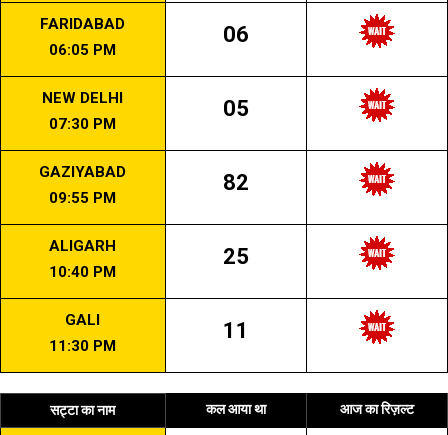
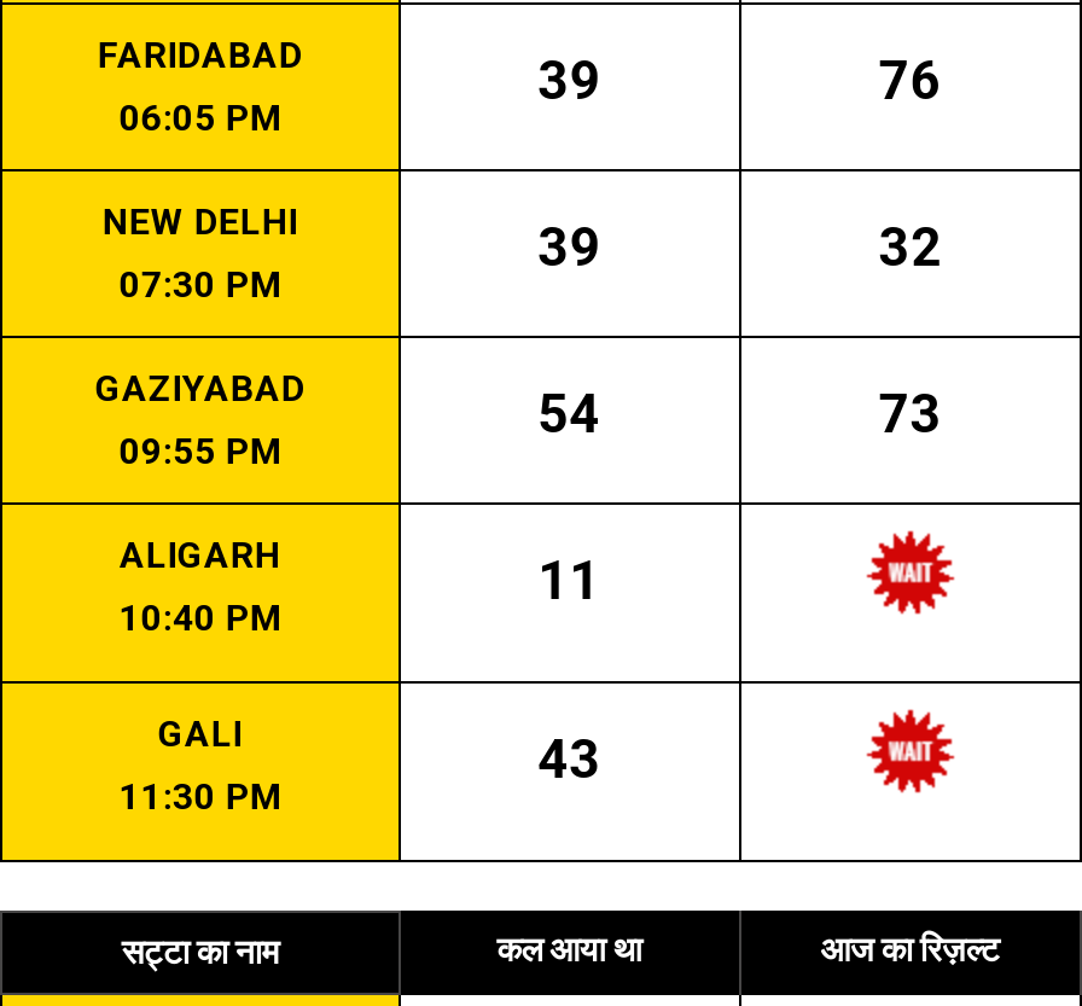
- 06
+ 39
+ 76

- 05
+ 39
+ 32

- 82
+ 54
+ 73

- 25
+ 11

- 11
+ 43
